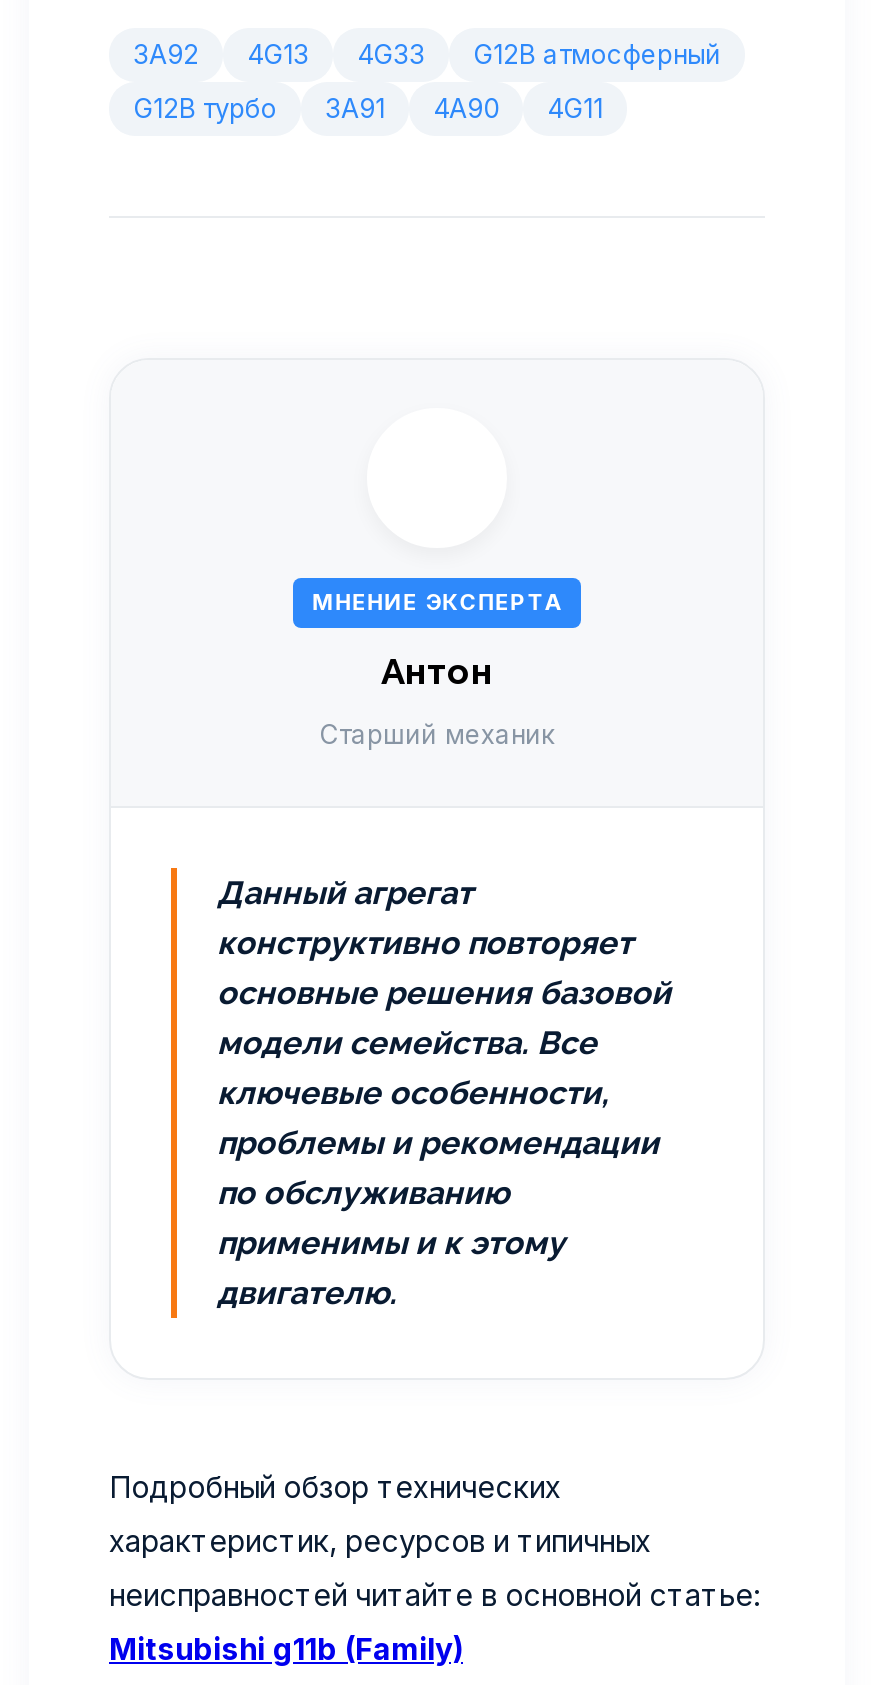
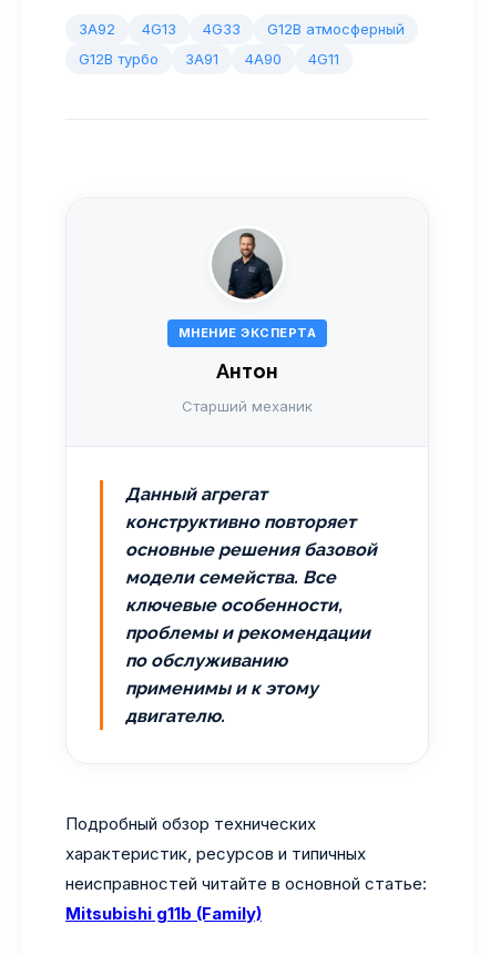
+ [image]
